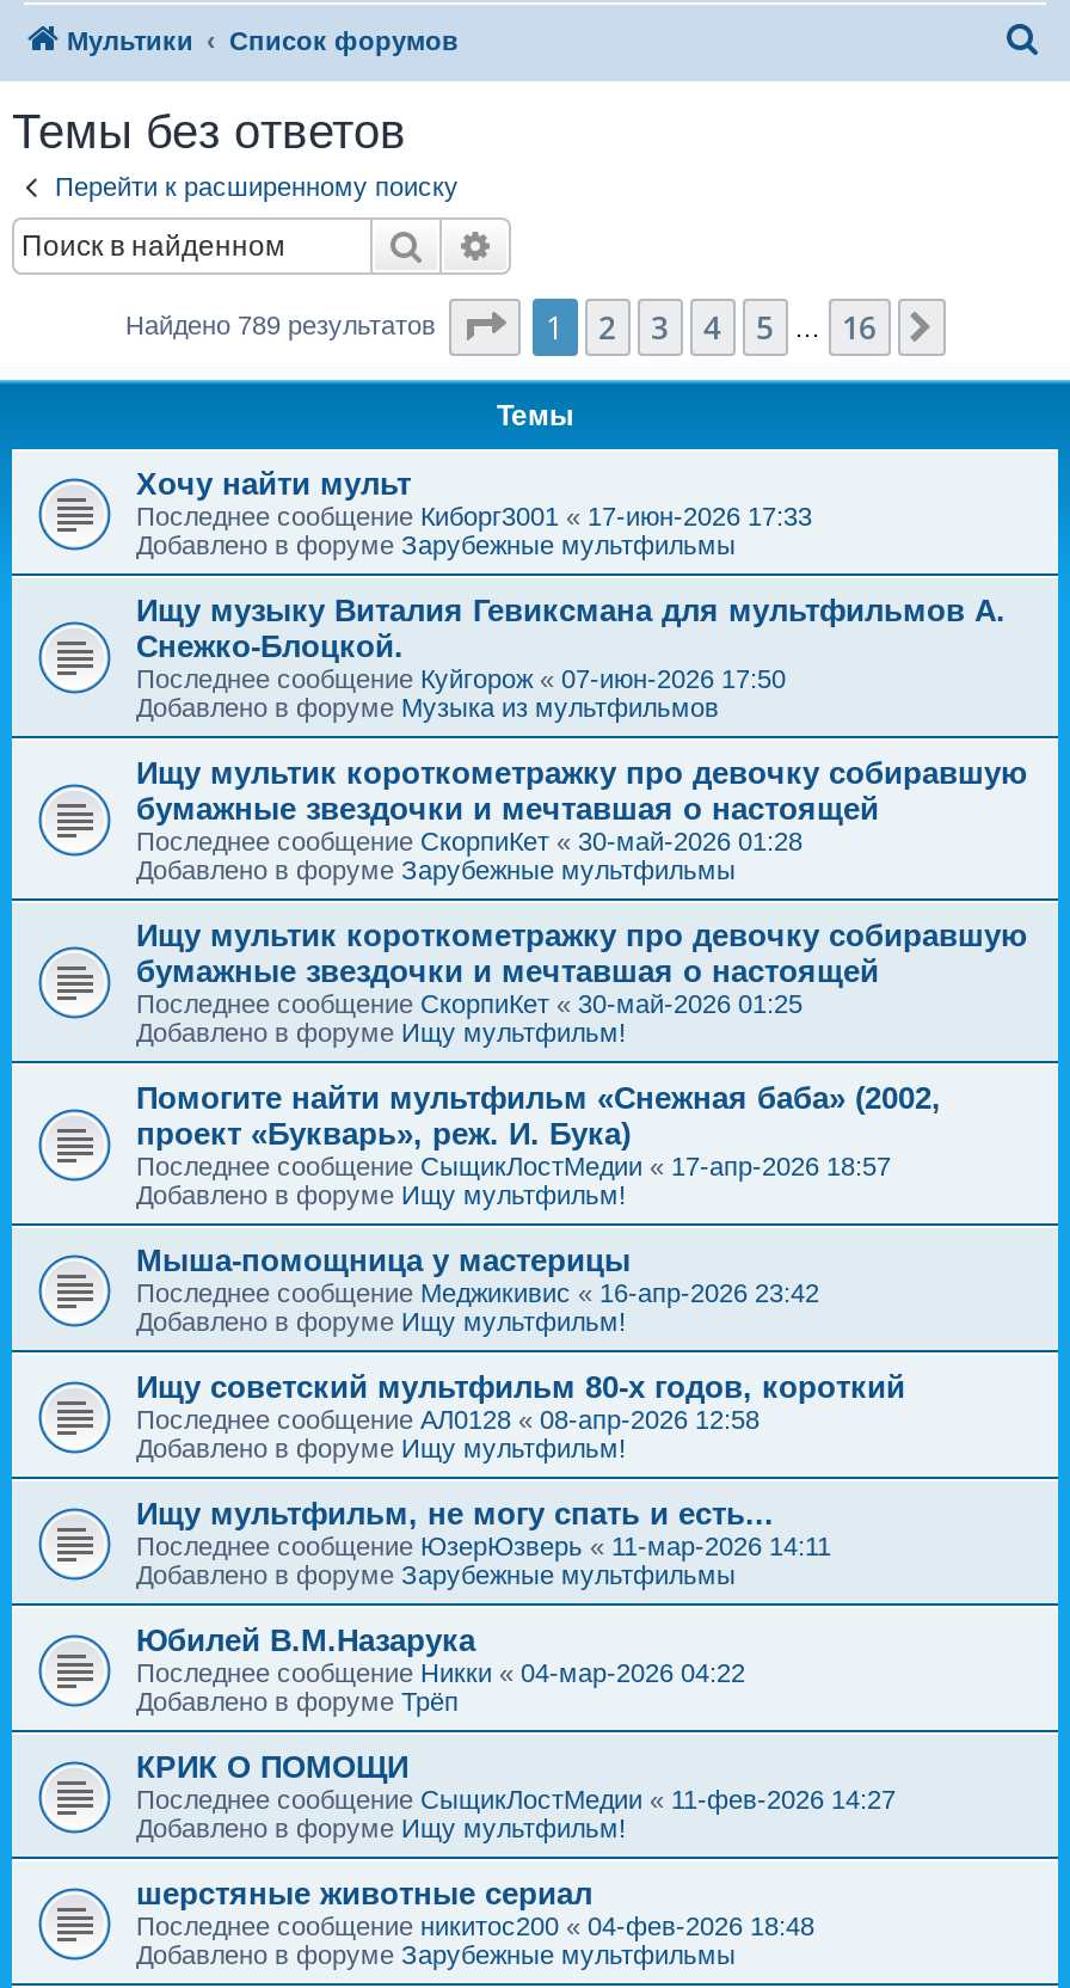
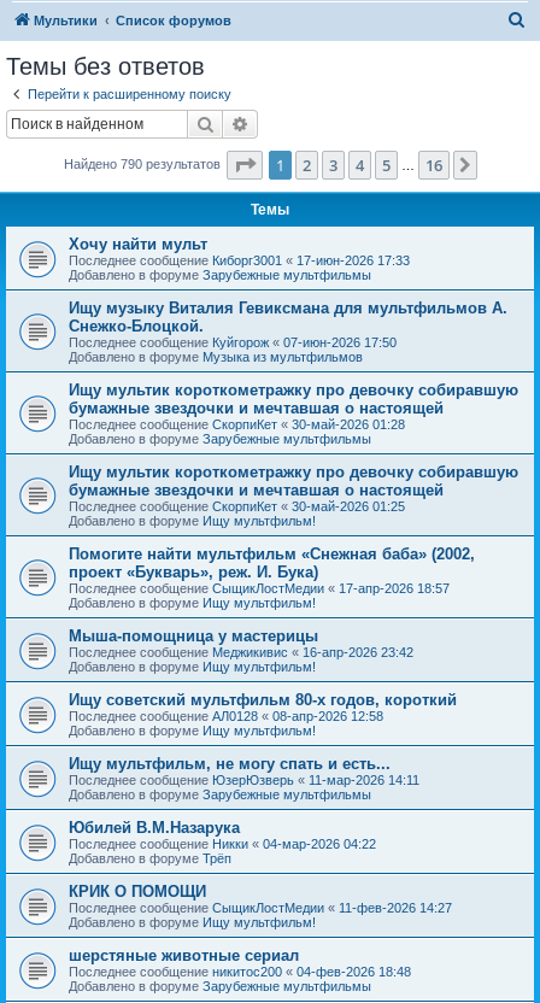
- Найдено 789 результатов
+ Найдено 790 результатов
